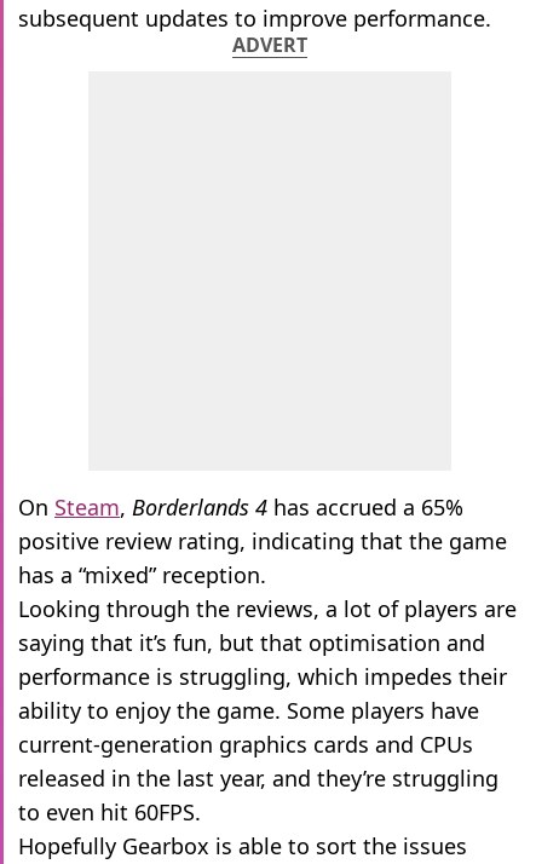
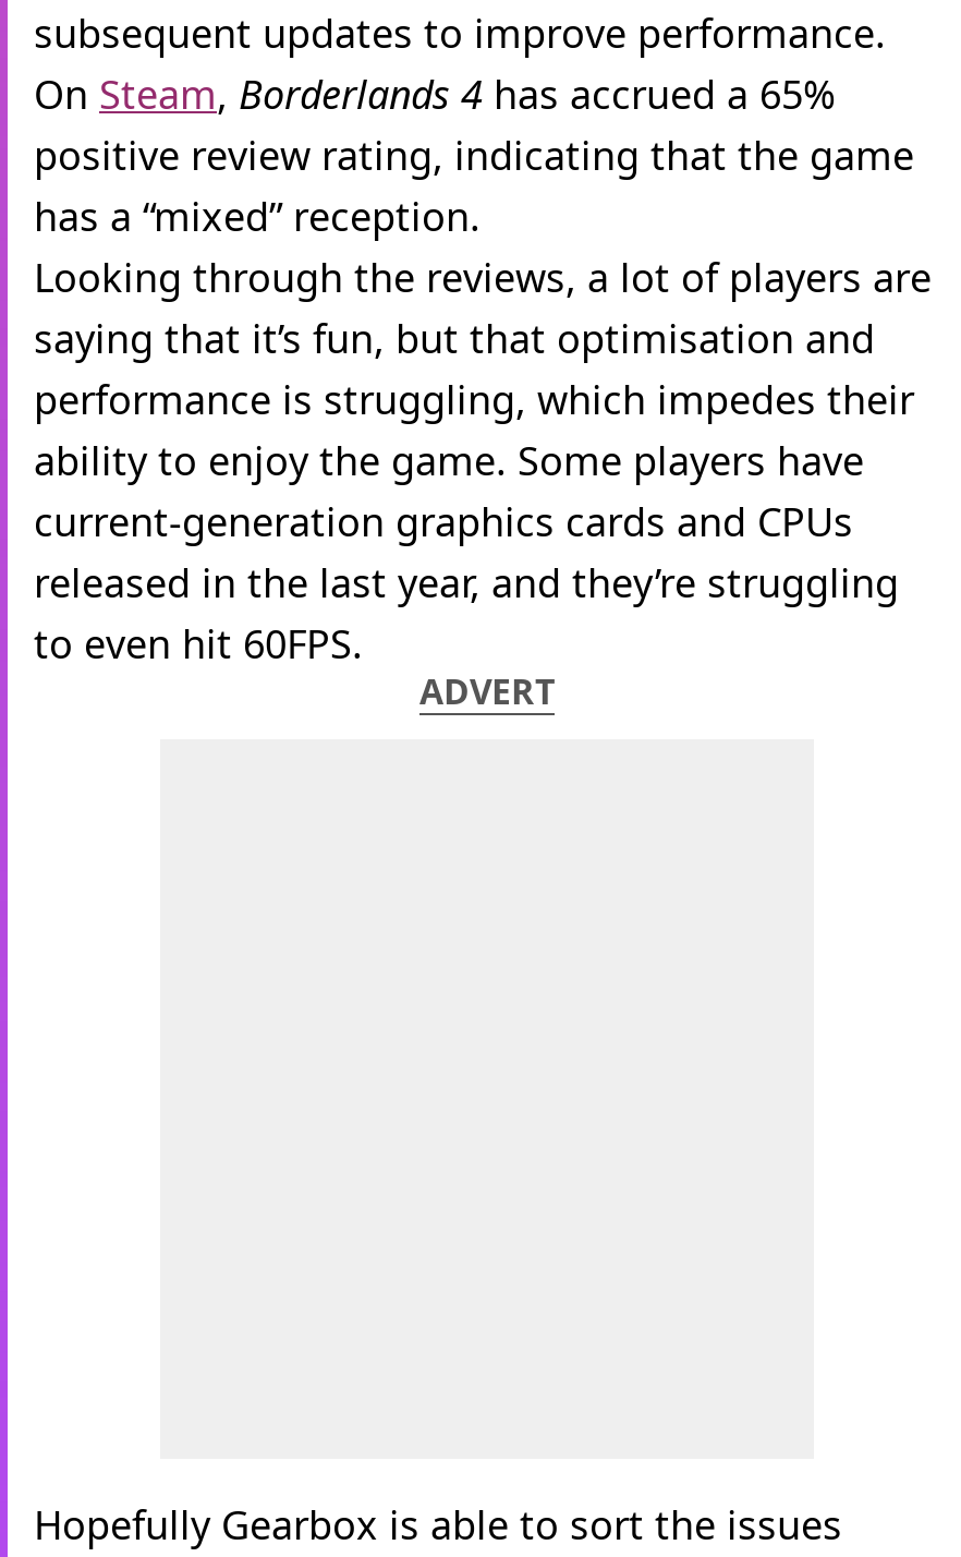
moved down: ADVERT

moved up: On Steam, Borderlands 4 has accrued a 65% | positive review rating, indicating that the game | has a “mixed” reception. | ... | released in the last year, and they’re struggling | to even hit 60FPS.
